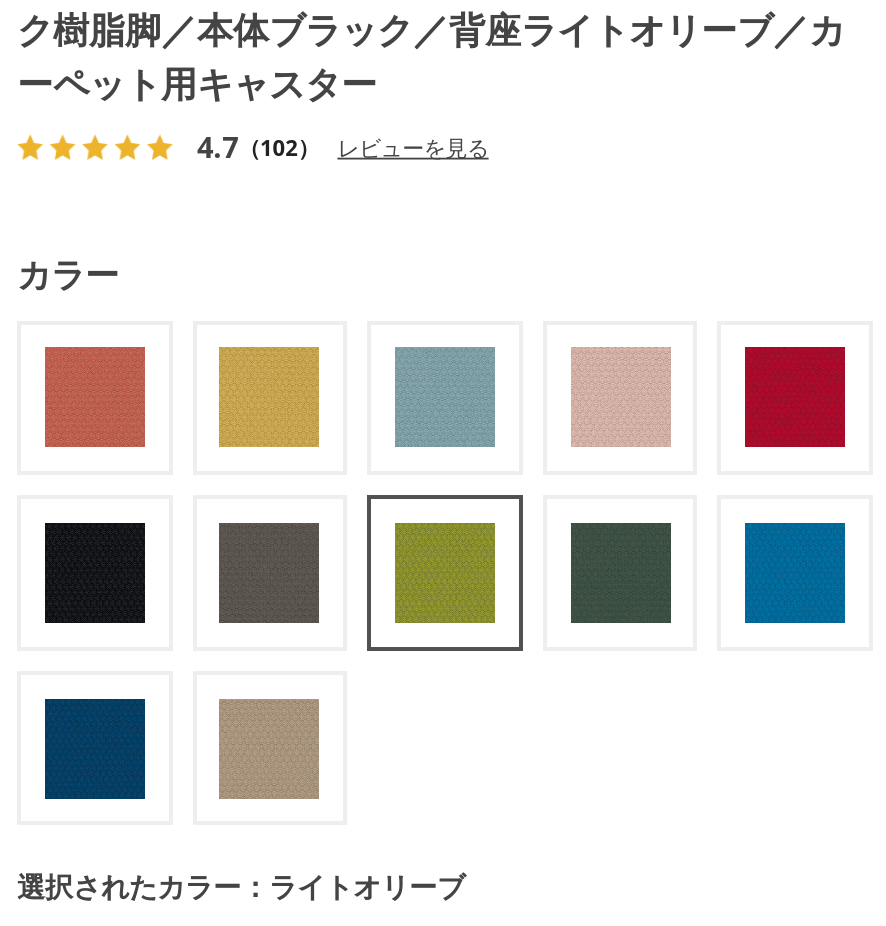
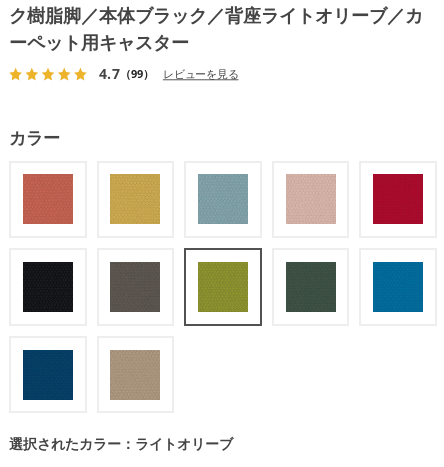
- 4.7（102） レビューを見る
+ 4.7（99） レビューを見る
